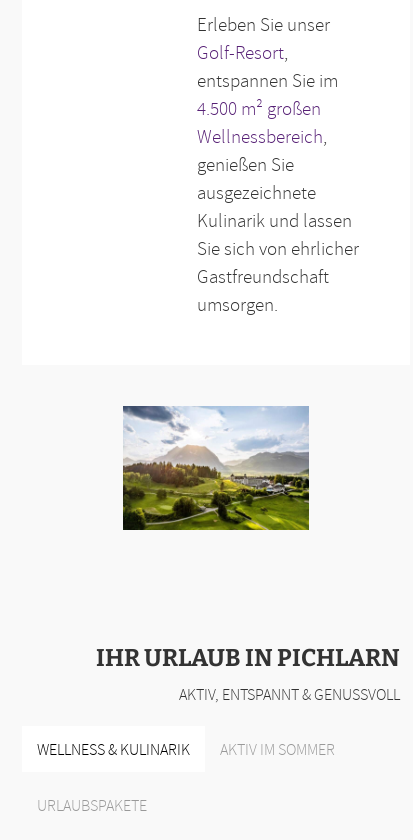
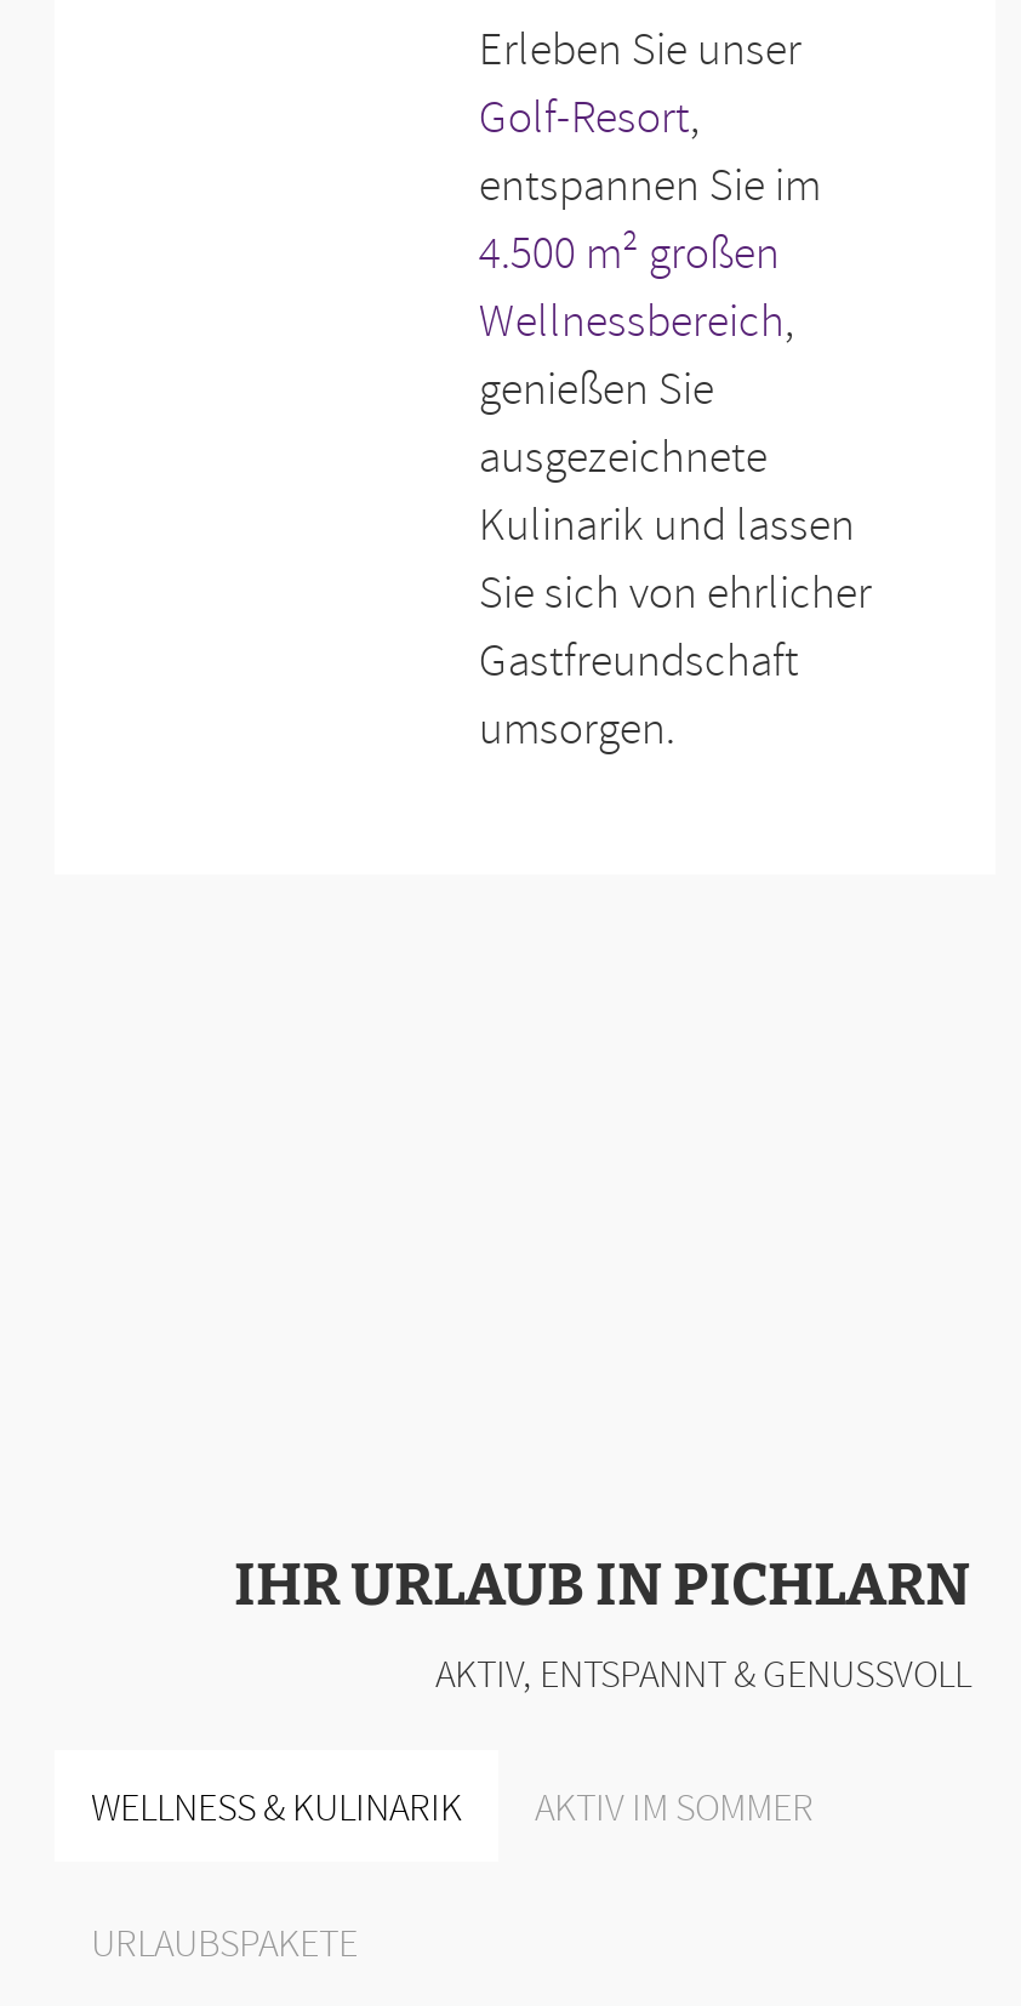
- [image]
